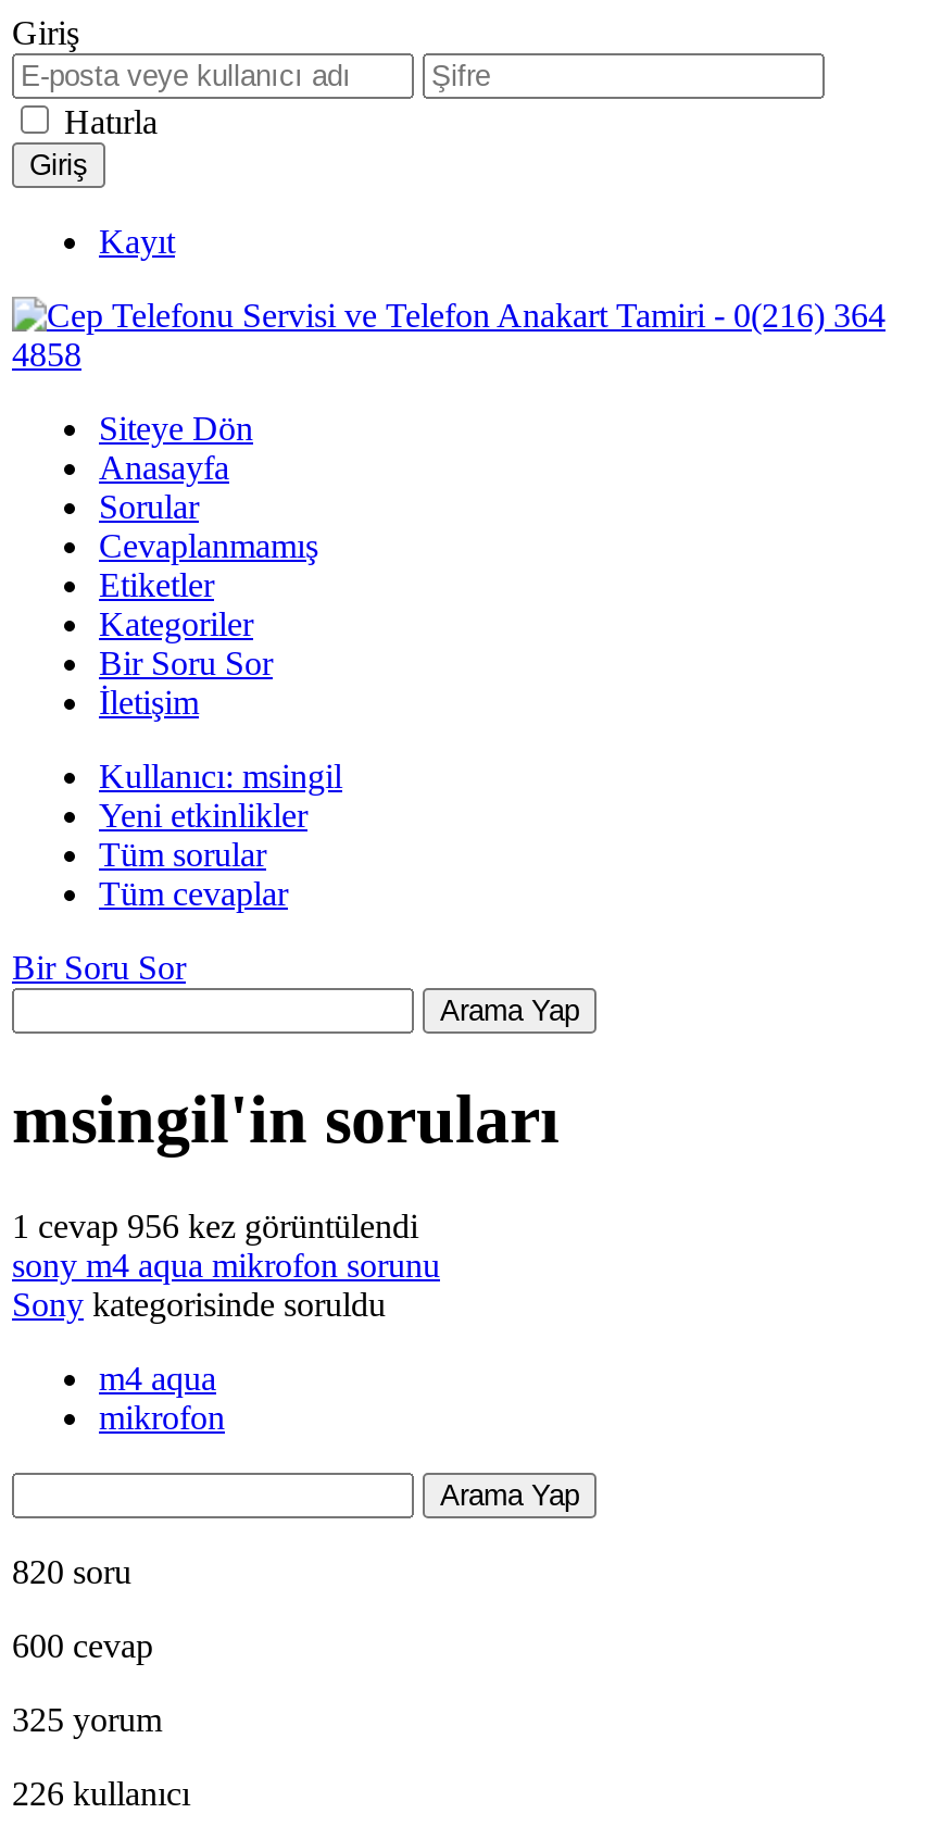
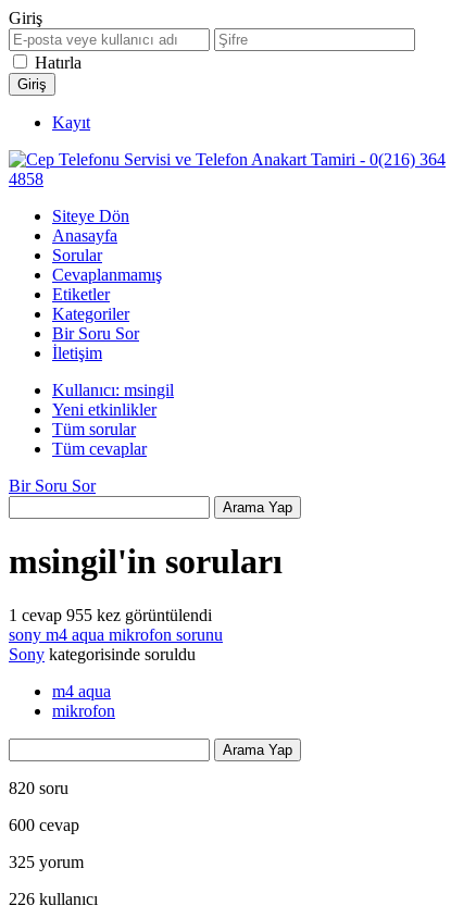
- 1 cevap 956 kez görüntülendi
+ 1 cevap 955 kez görüntülendi
